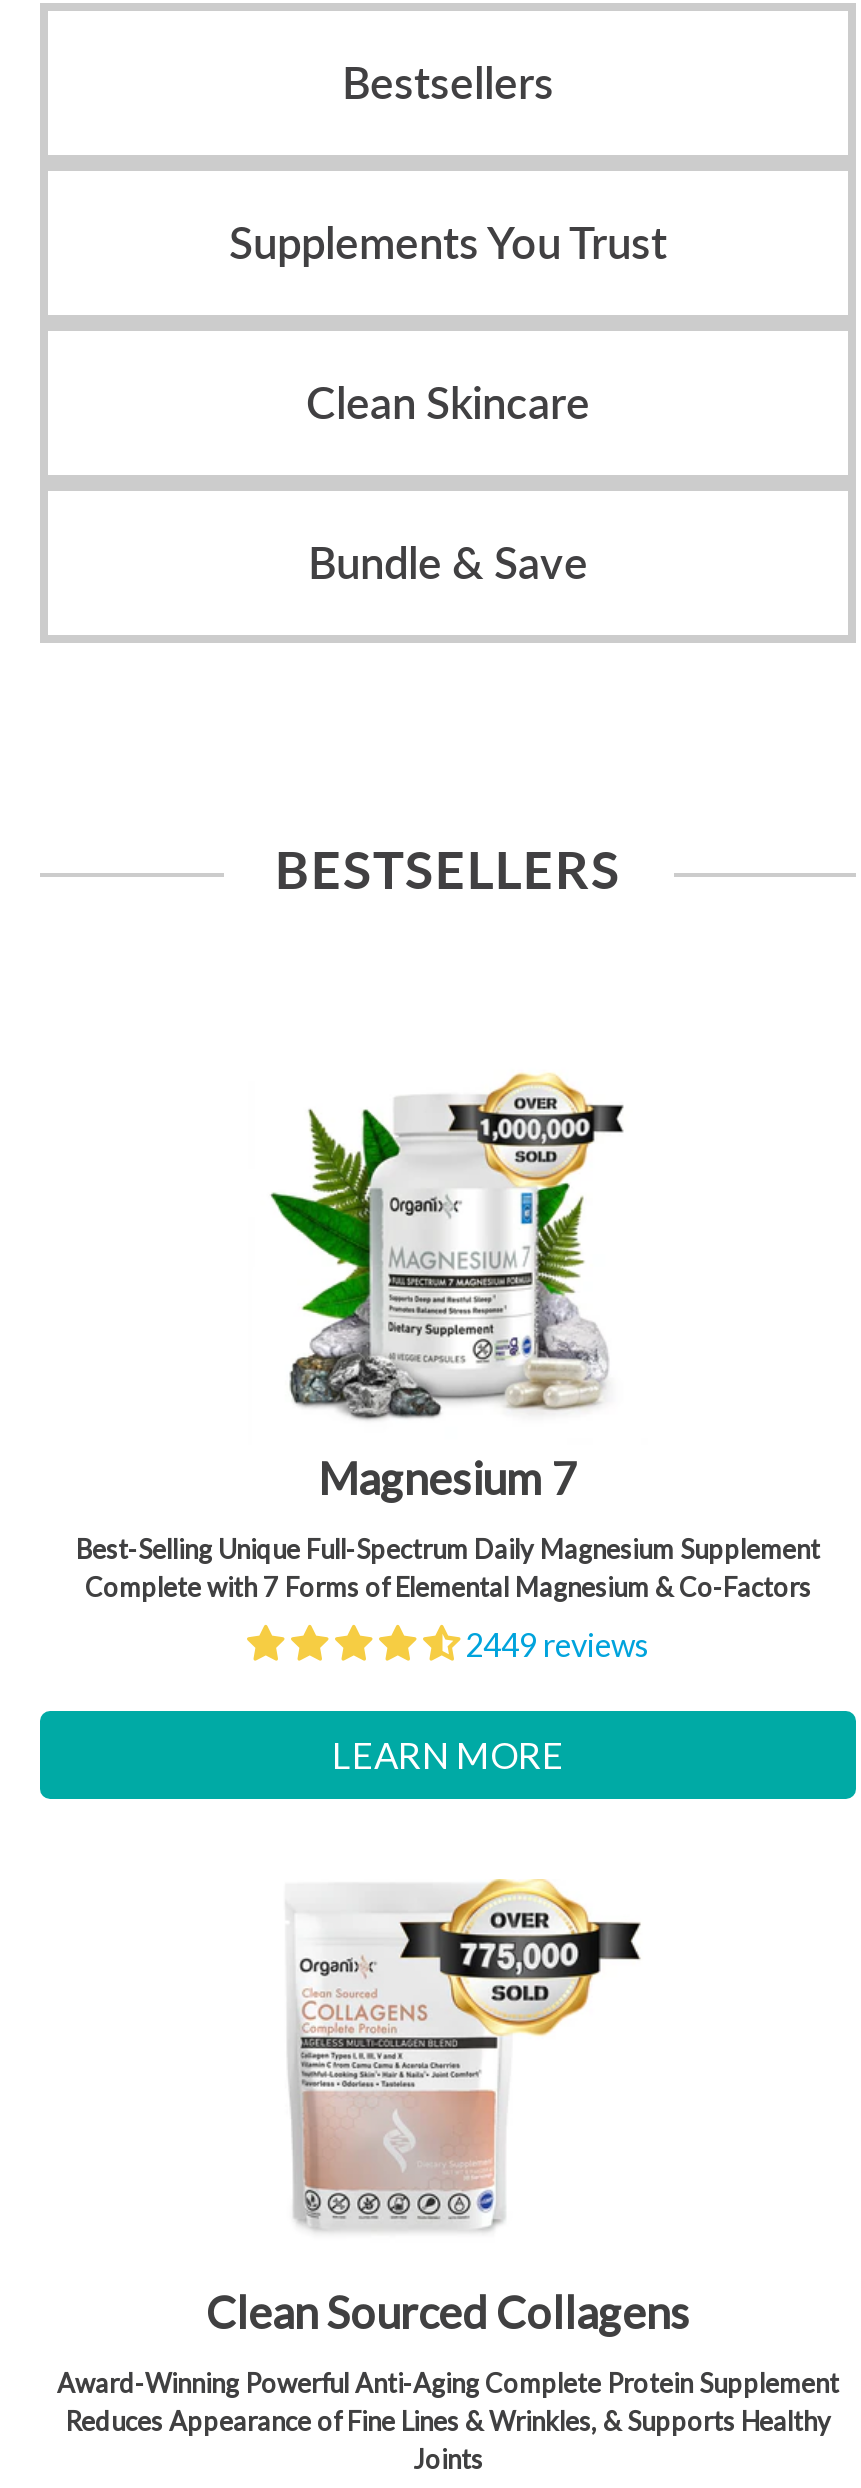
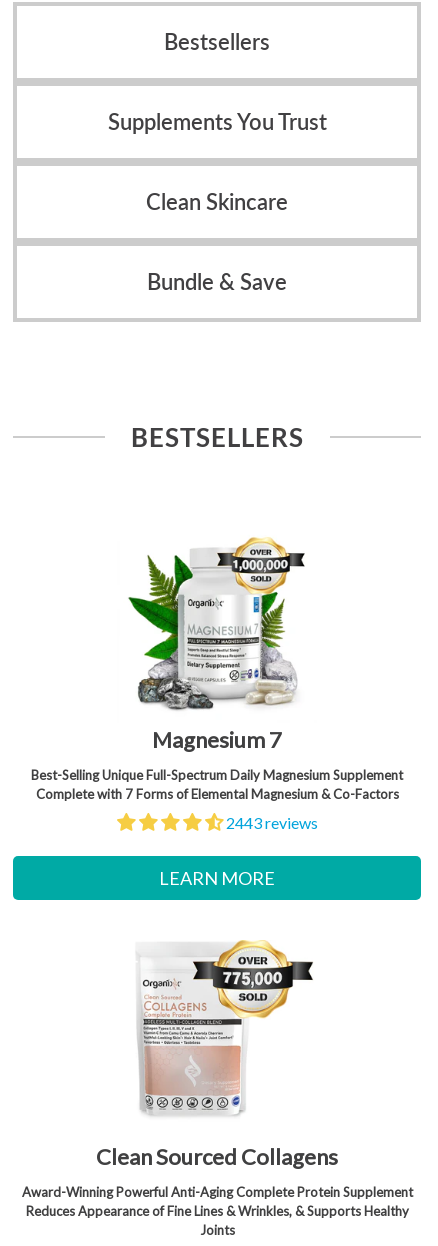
- 2449 reviews
+ 2443 reviews
